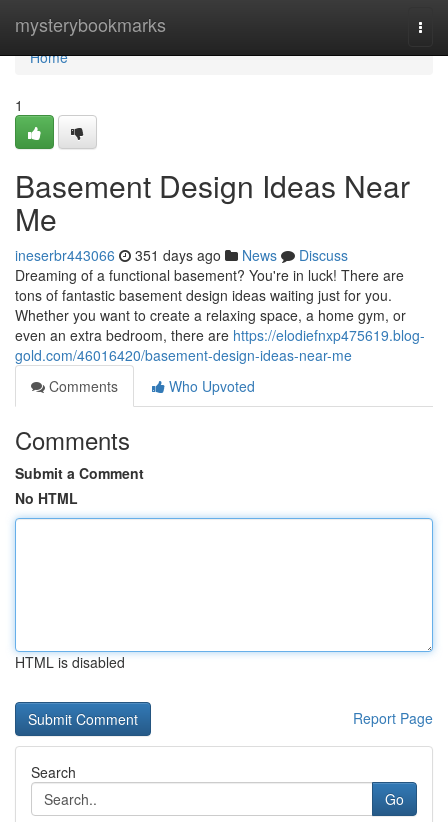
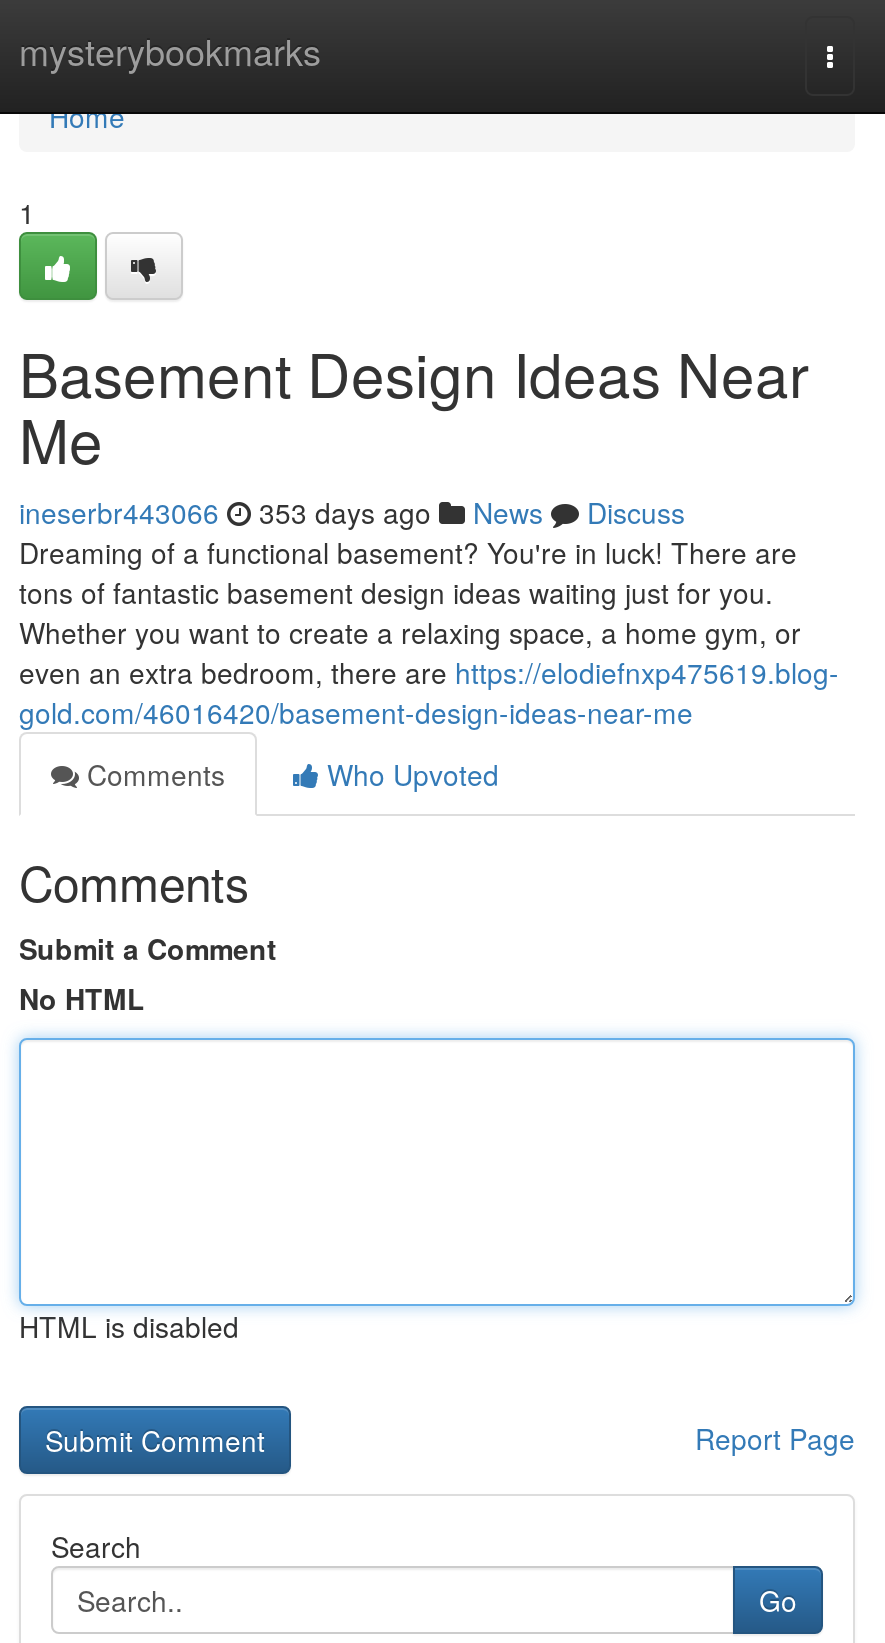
- ineserbr443066 351 days ago News Discuss
+ ineserbr443066 353 days ago News Discuss
